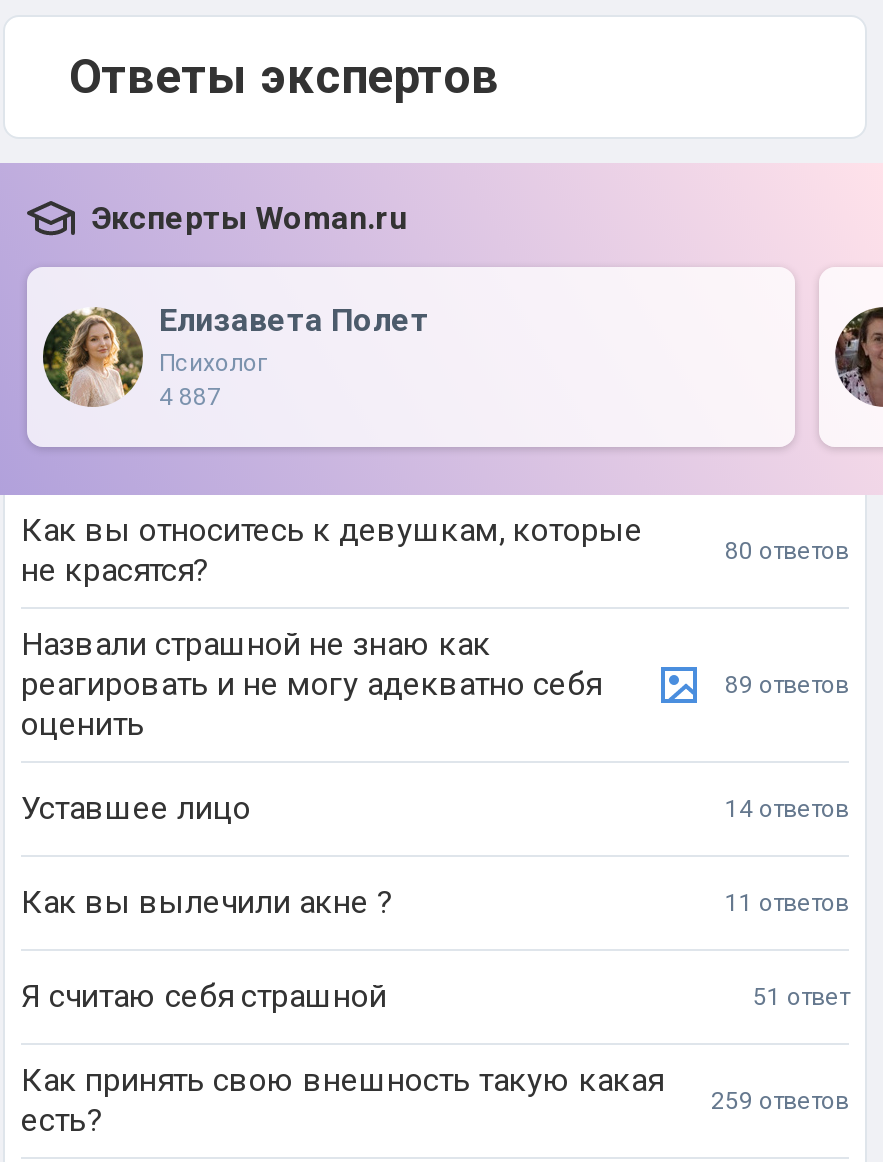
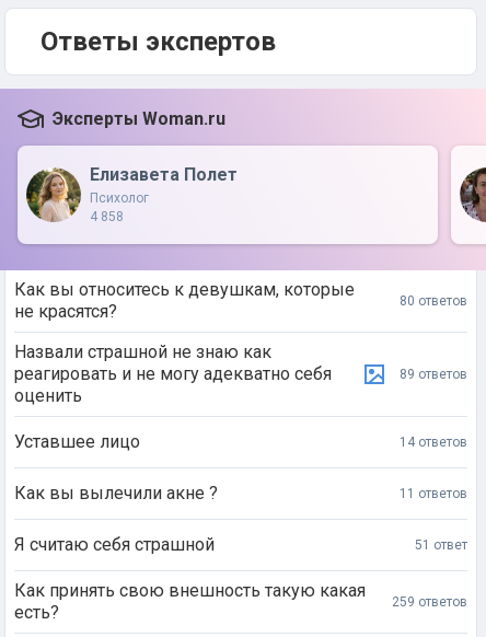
- 4 887
+ 4 858
